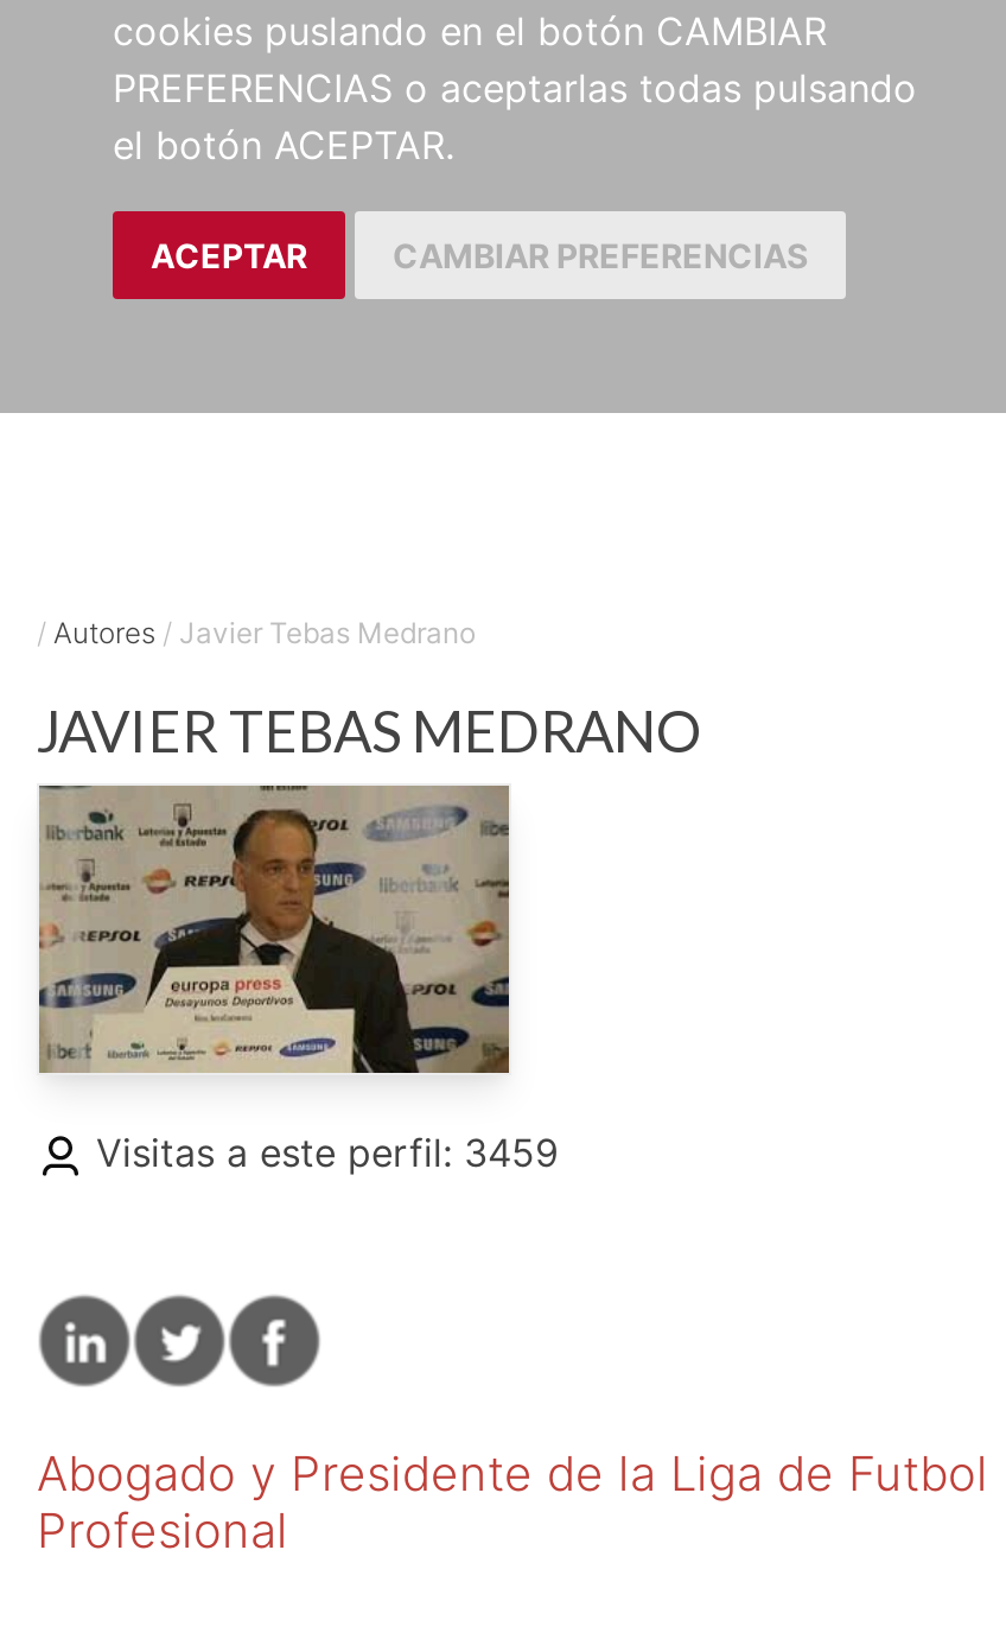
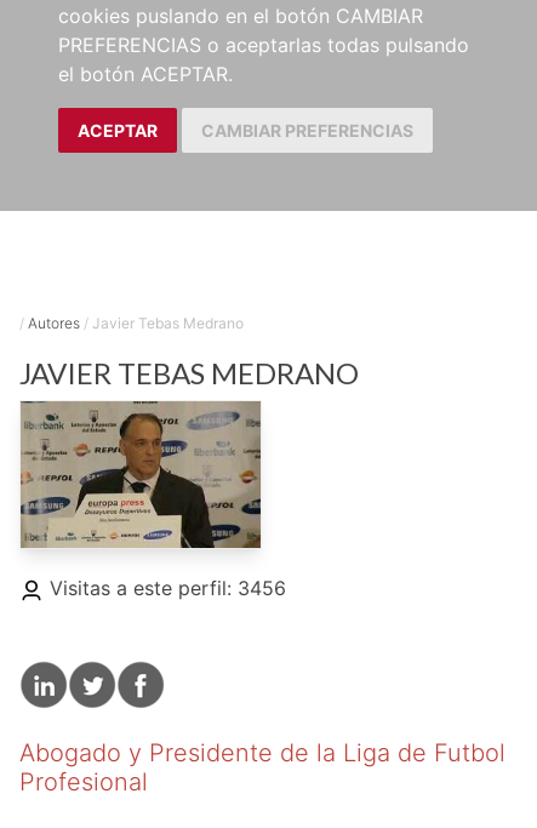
- Visitas a este perfil: 3459
+ Visitas a este perfil: 3456
